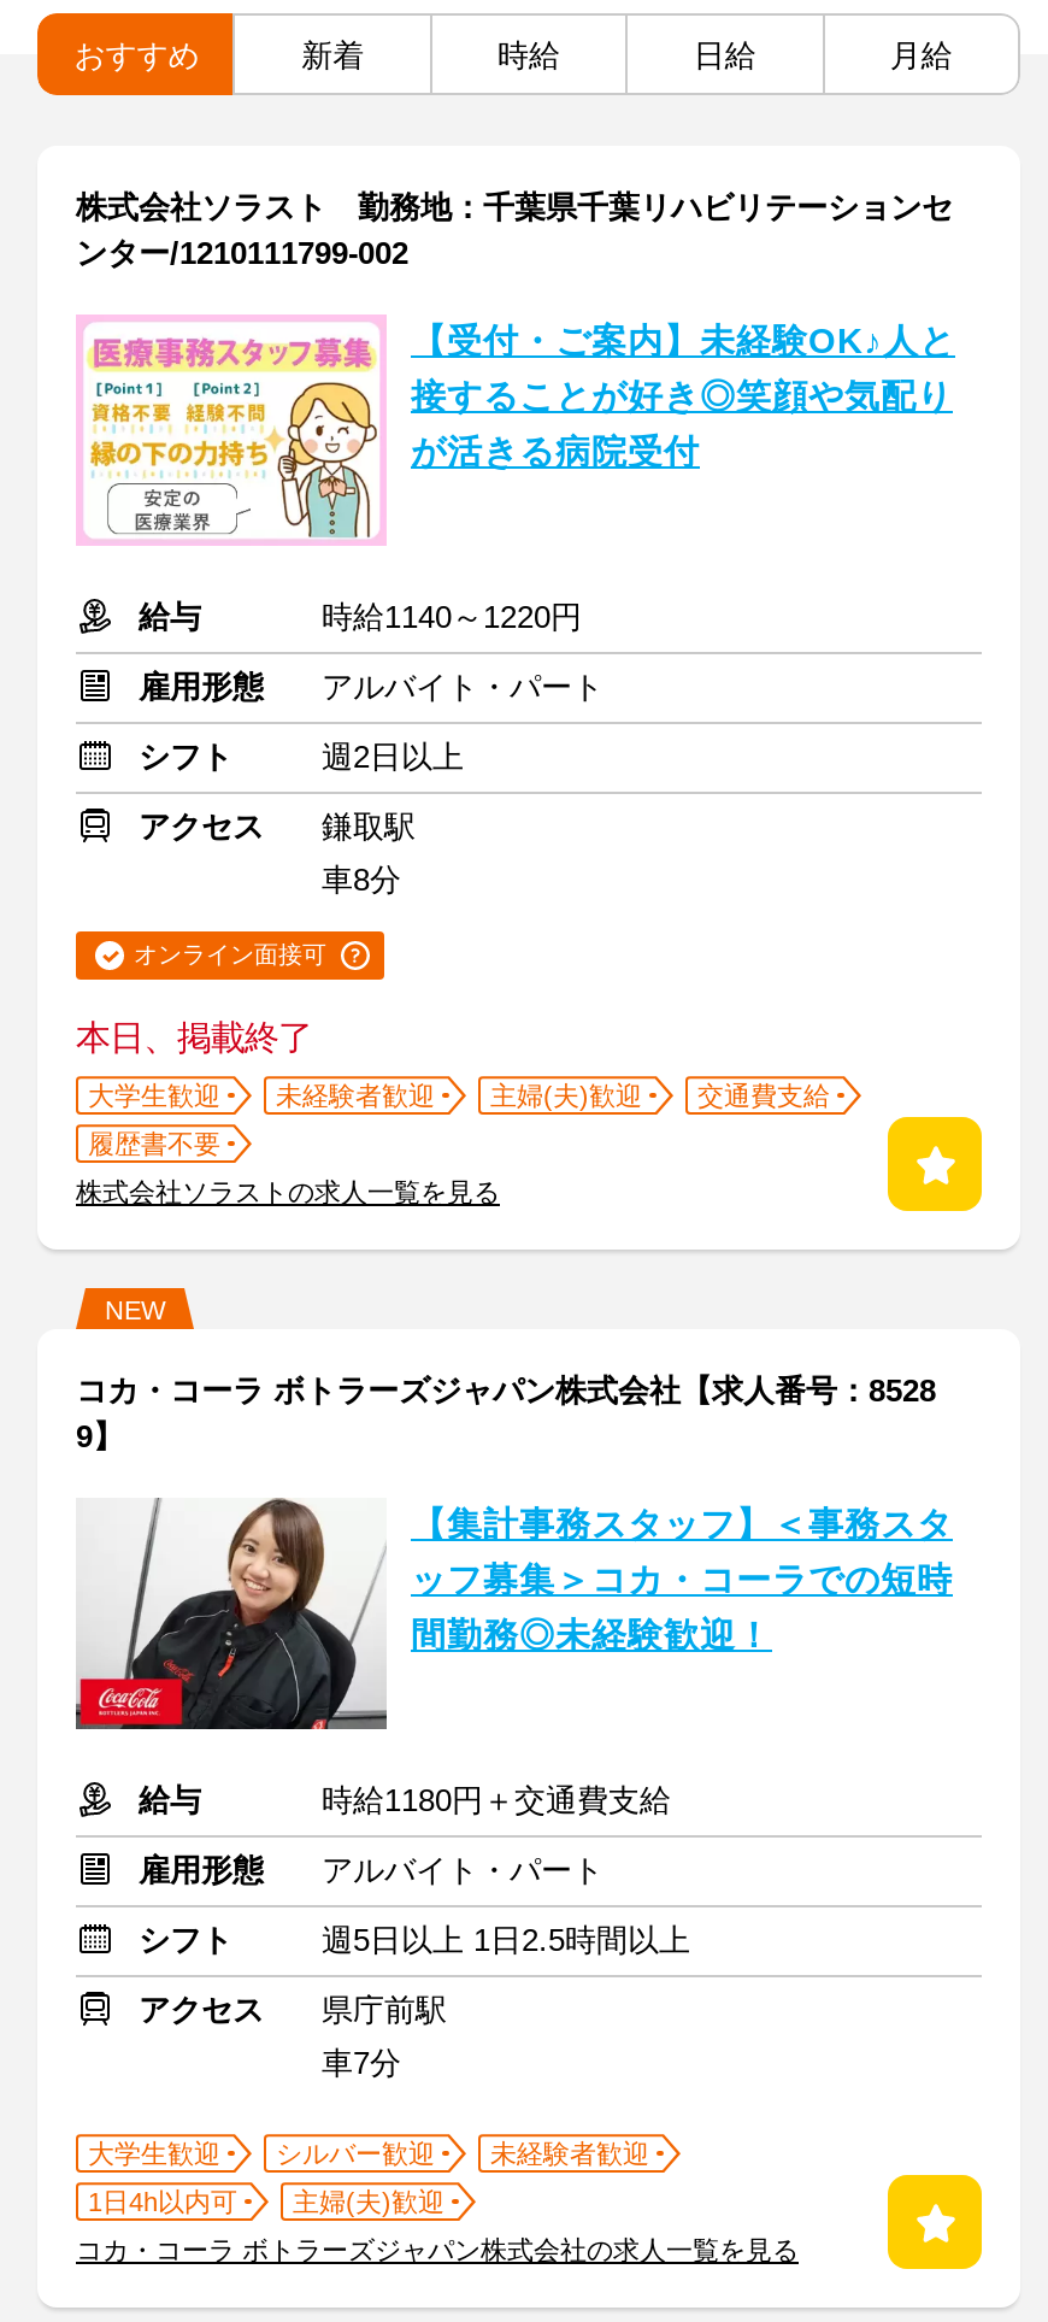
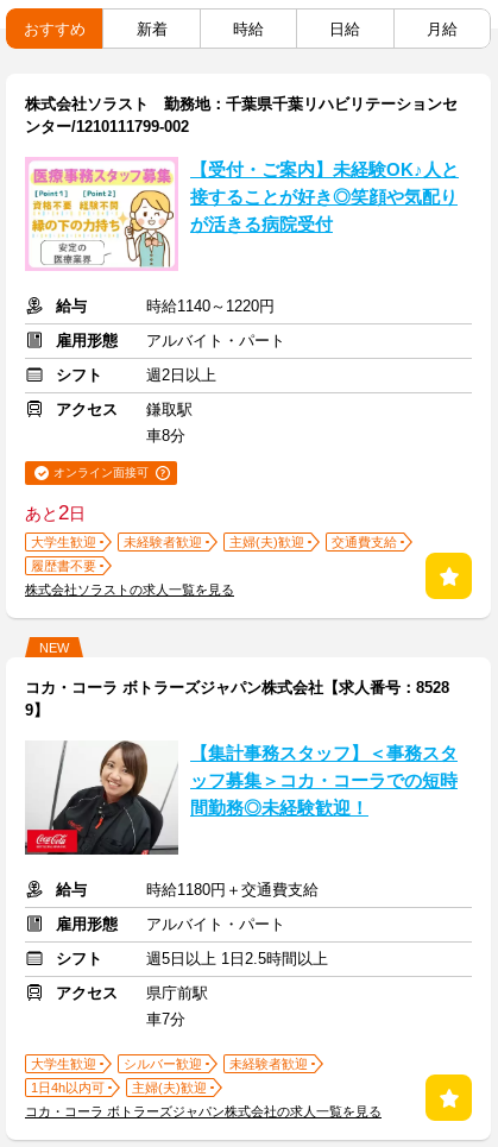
- 本日、掲載終了
+ あと2日
